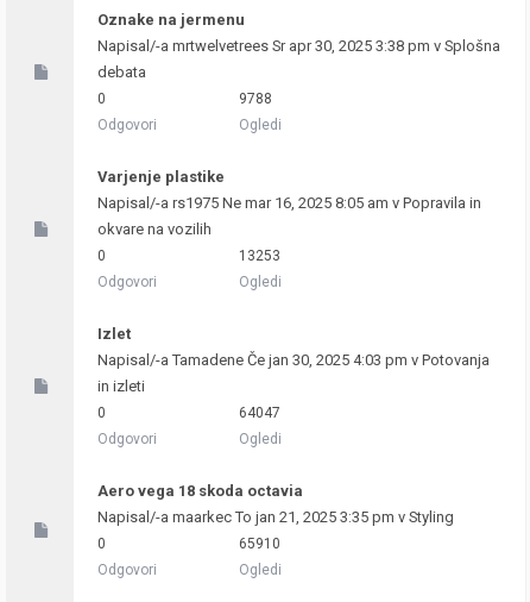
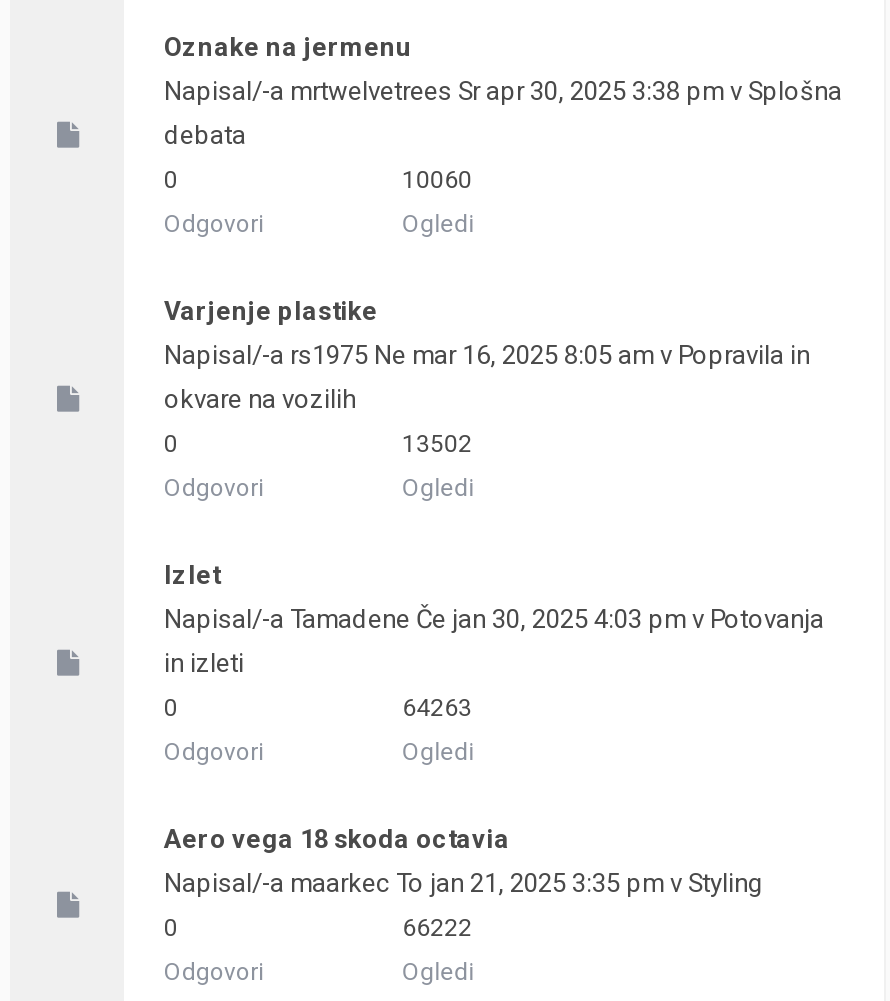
- 9788
+ 10060

- 13253
+ 13502

- 64047
+ 64263

- 65910
+ 66222
